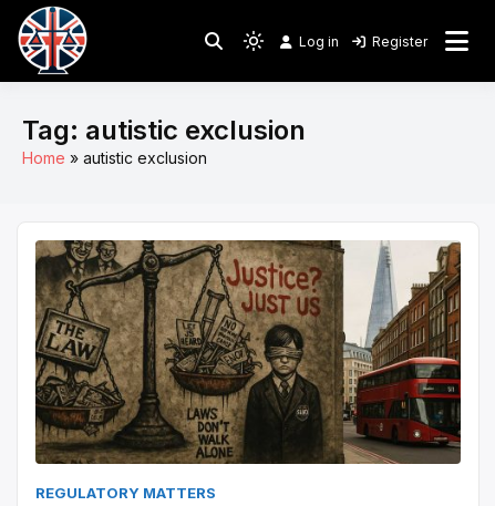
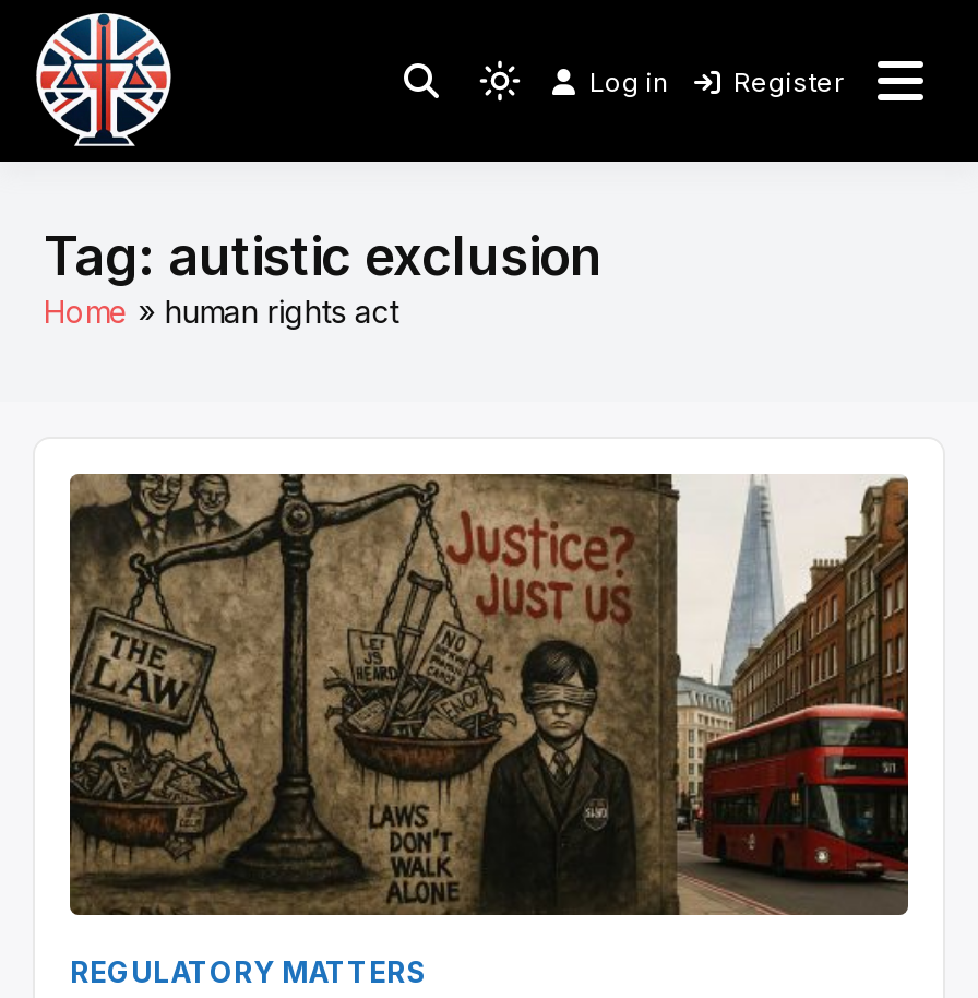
- autistic exclusion
+ human rights act
